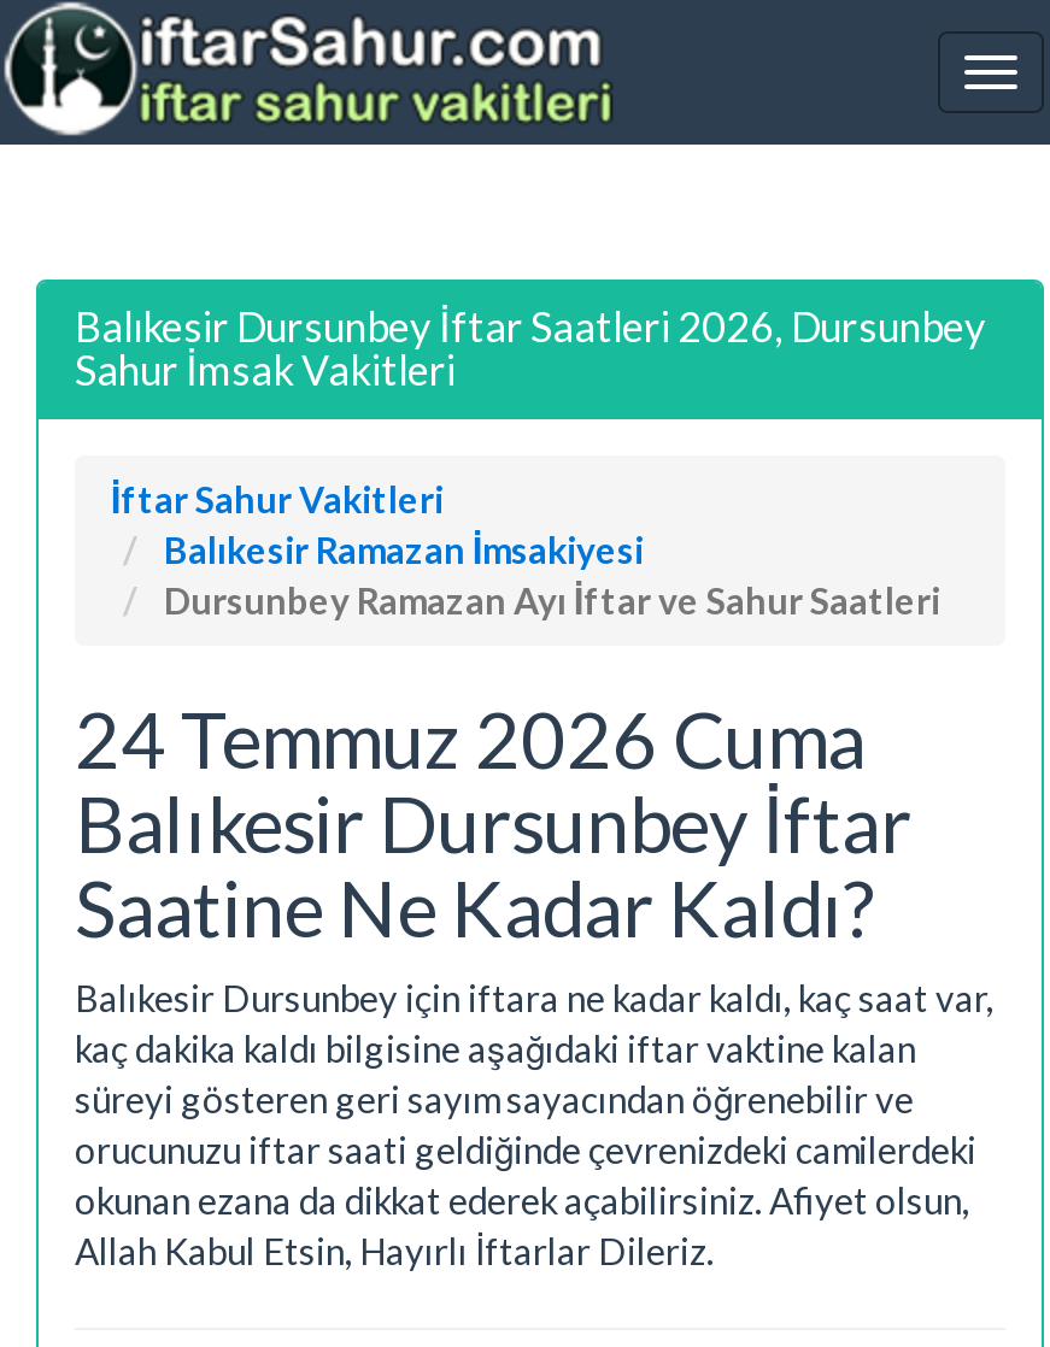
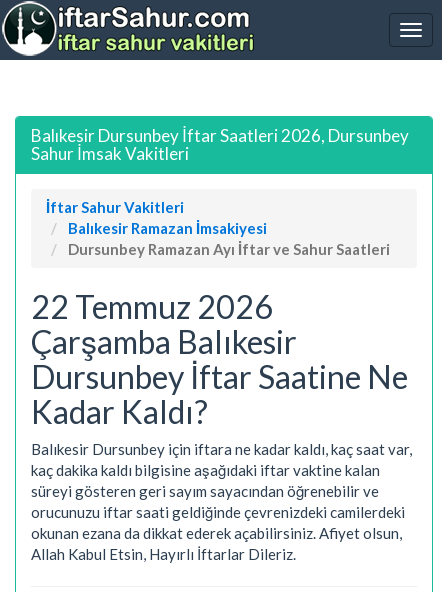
- 24 Temmuz 2026 Cuma
- Balıkesir Dursunbey İftar
- Saatine Ne Kadar Kaldı?
+ 22 Temmuz 2026
+ Çarşamba Balıkesir
+ Dursunbey İftar Saatine Ne
+ Kadar Kaldı?
